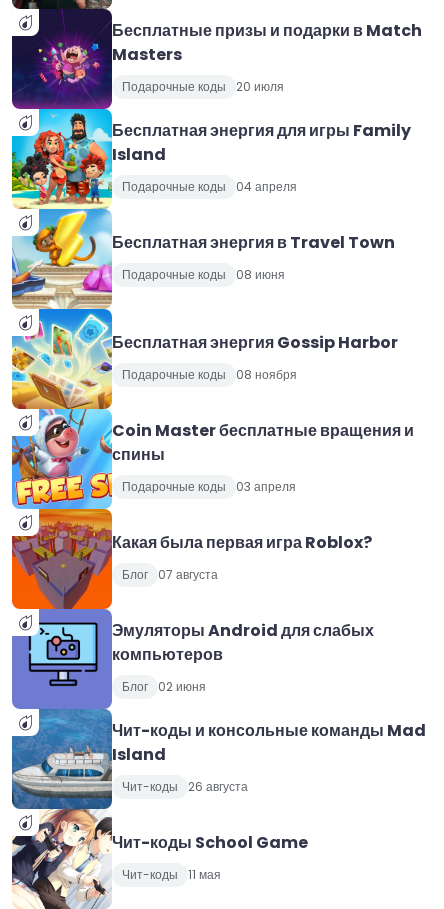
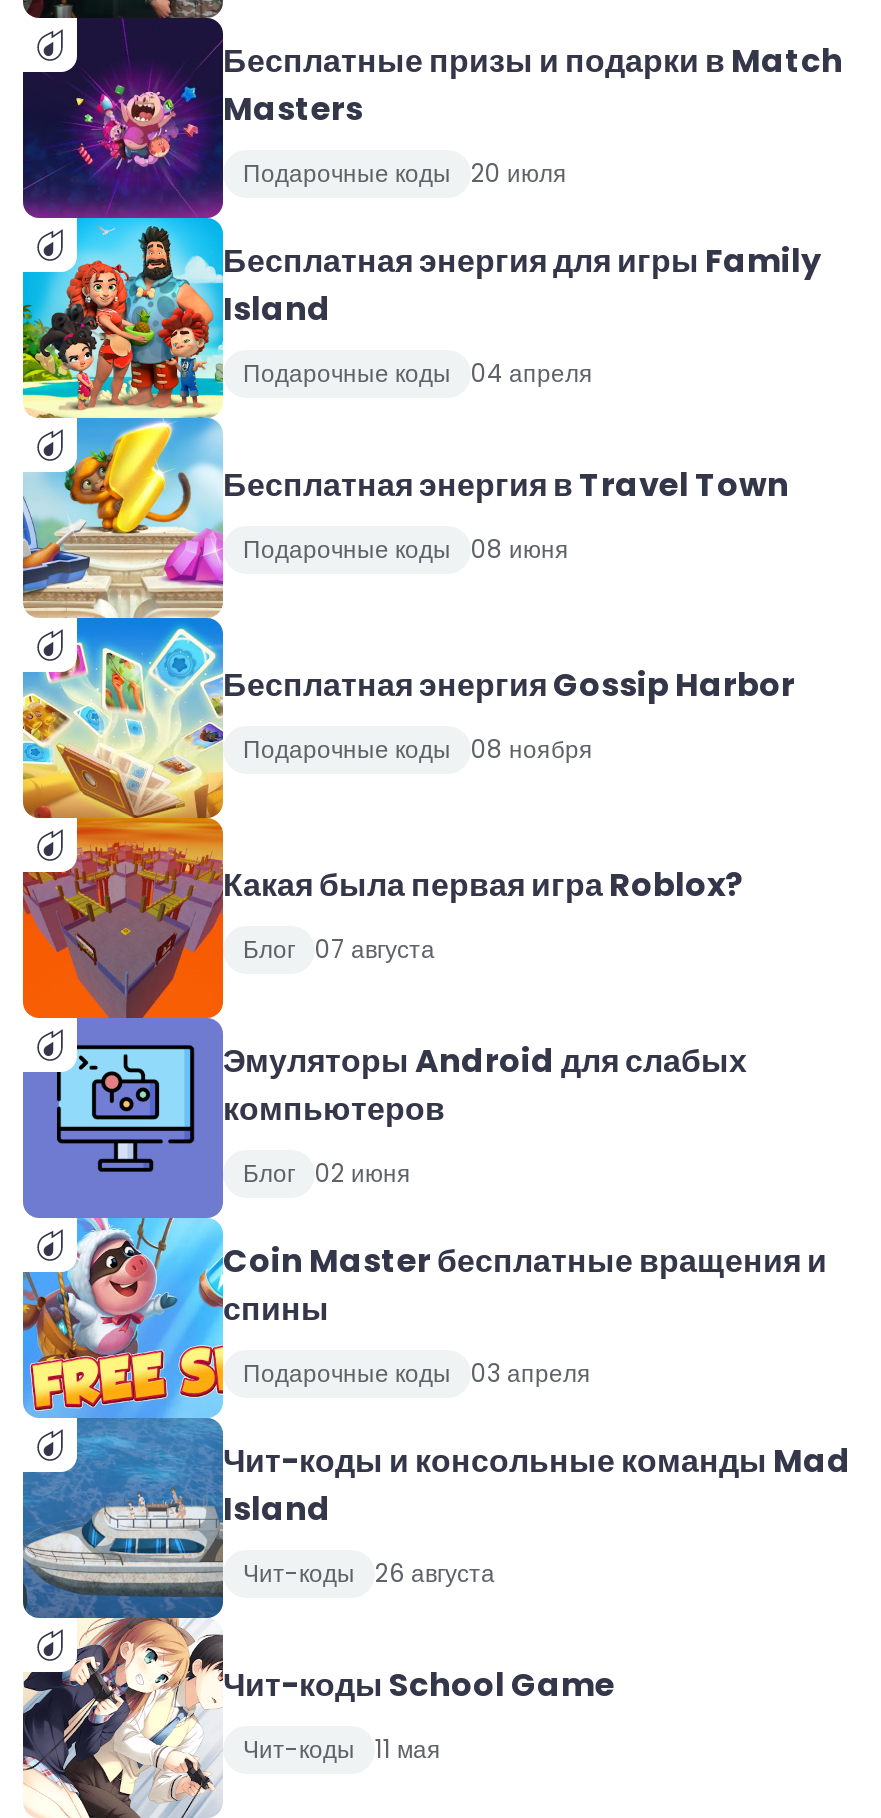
moved down: [image] | Coin Master бесплатные вращения и | спины | Подарочные коды 03 апреля

moved up: Какая была первая игра Roblox? | Блог 07 августа | Эмуляторы Android для слабых | компьютеров | Блог 02 июня
